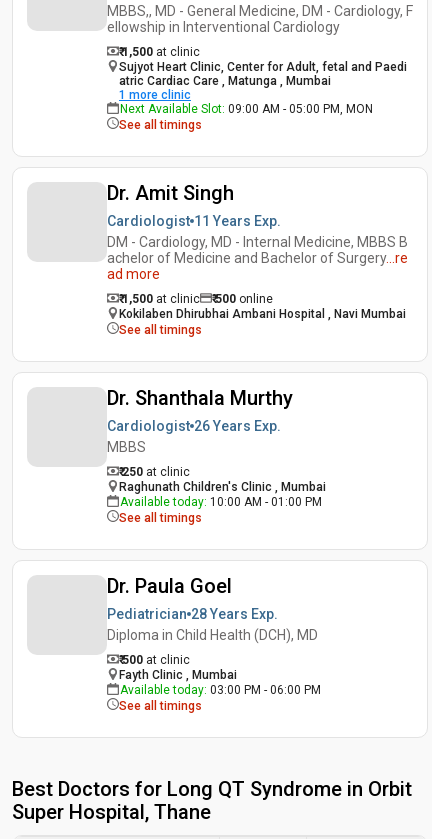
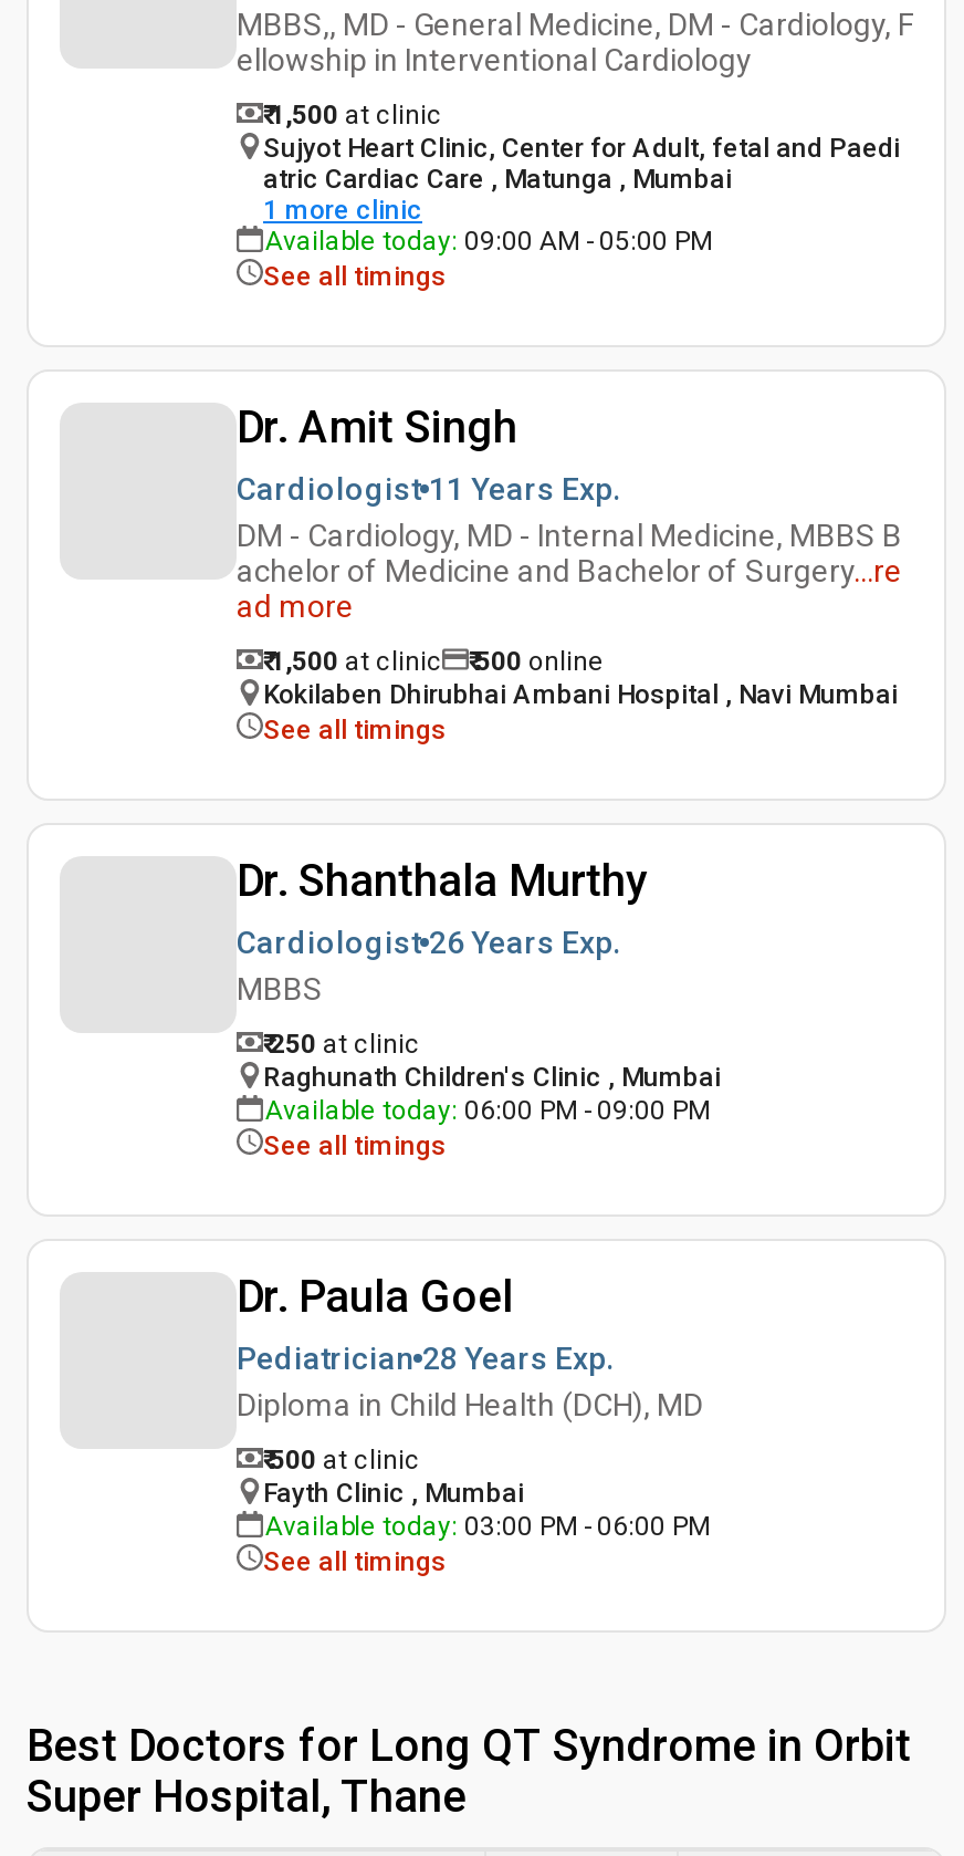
- Next Available Slot: 09:00 AM - 05:00 PM, MON
+ Available today: 09:00 AM - 05:00 PM

- Available today: 10:00 AM - 01:00 PM
+ Available today: 06:00 PM - 09:00 PM
